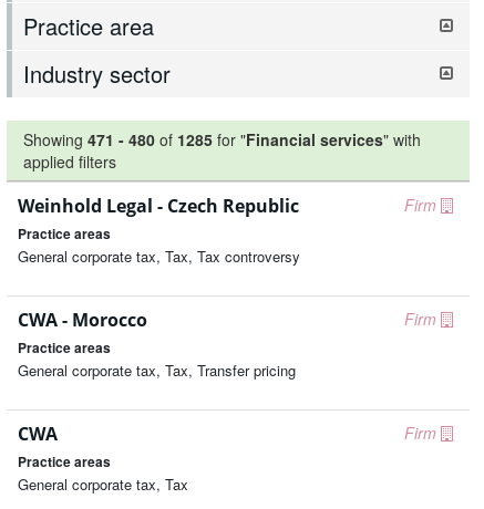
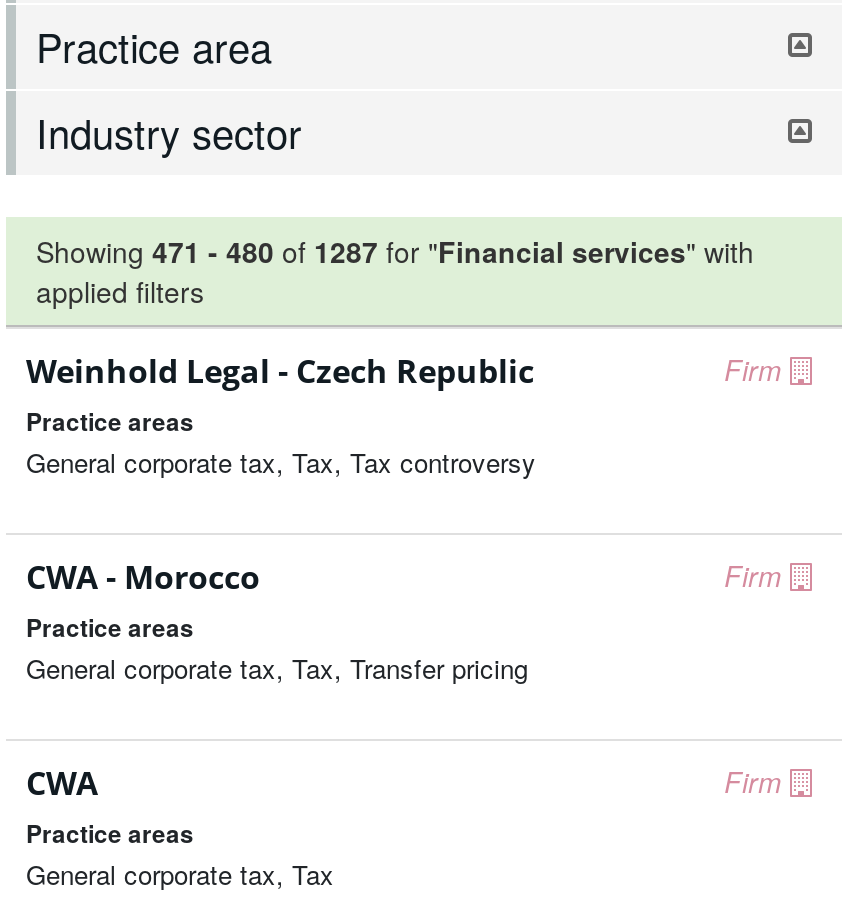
- Showing 471 - 480 of 1285 for " Financial services " with
+ Showing 471 - 480 of 1287 for " Financial services " with
